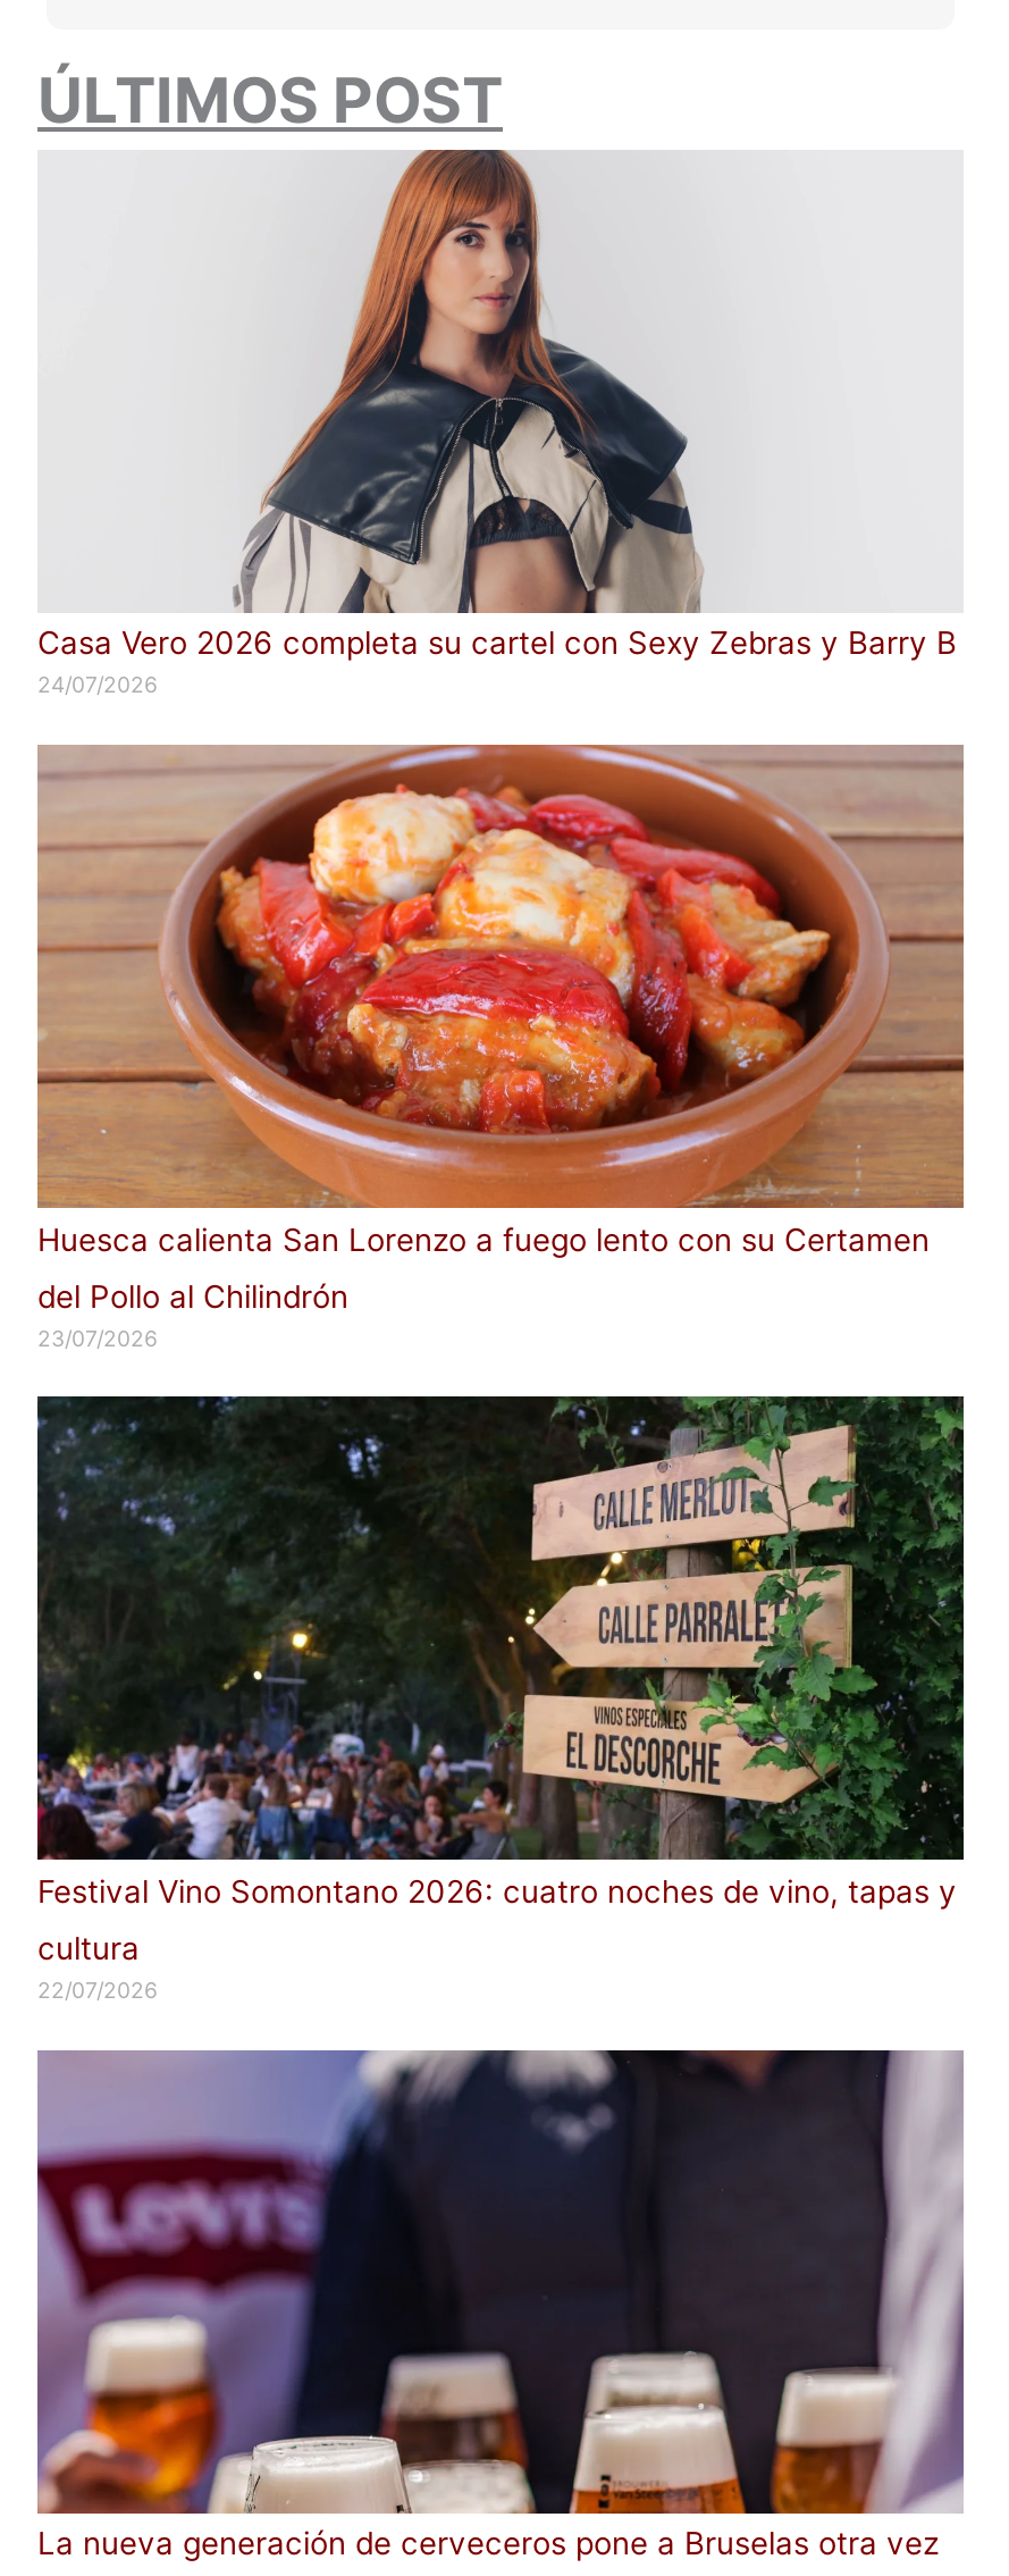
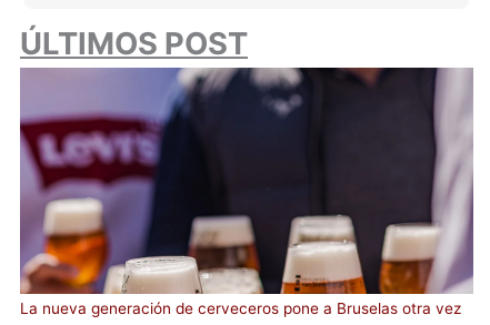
- [image]
- Casa Vero 2026 completa su cartel con Sexy Zebras y Barry B
- 24/07/2026

- [image]
- Huesca calienta San Lorenzo a fuego lento con su Certamen
- del Pollo al Chilindrón
- 23/07/2026

- [image]
- Festival Vino Somontano 2026: cuatro noches de vino, tapas y
- cultura
- 22/07/2026
